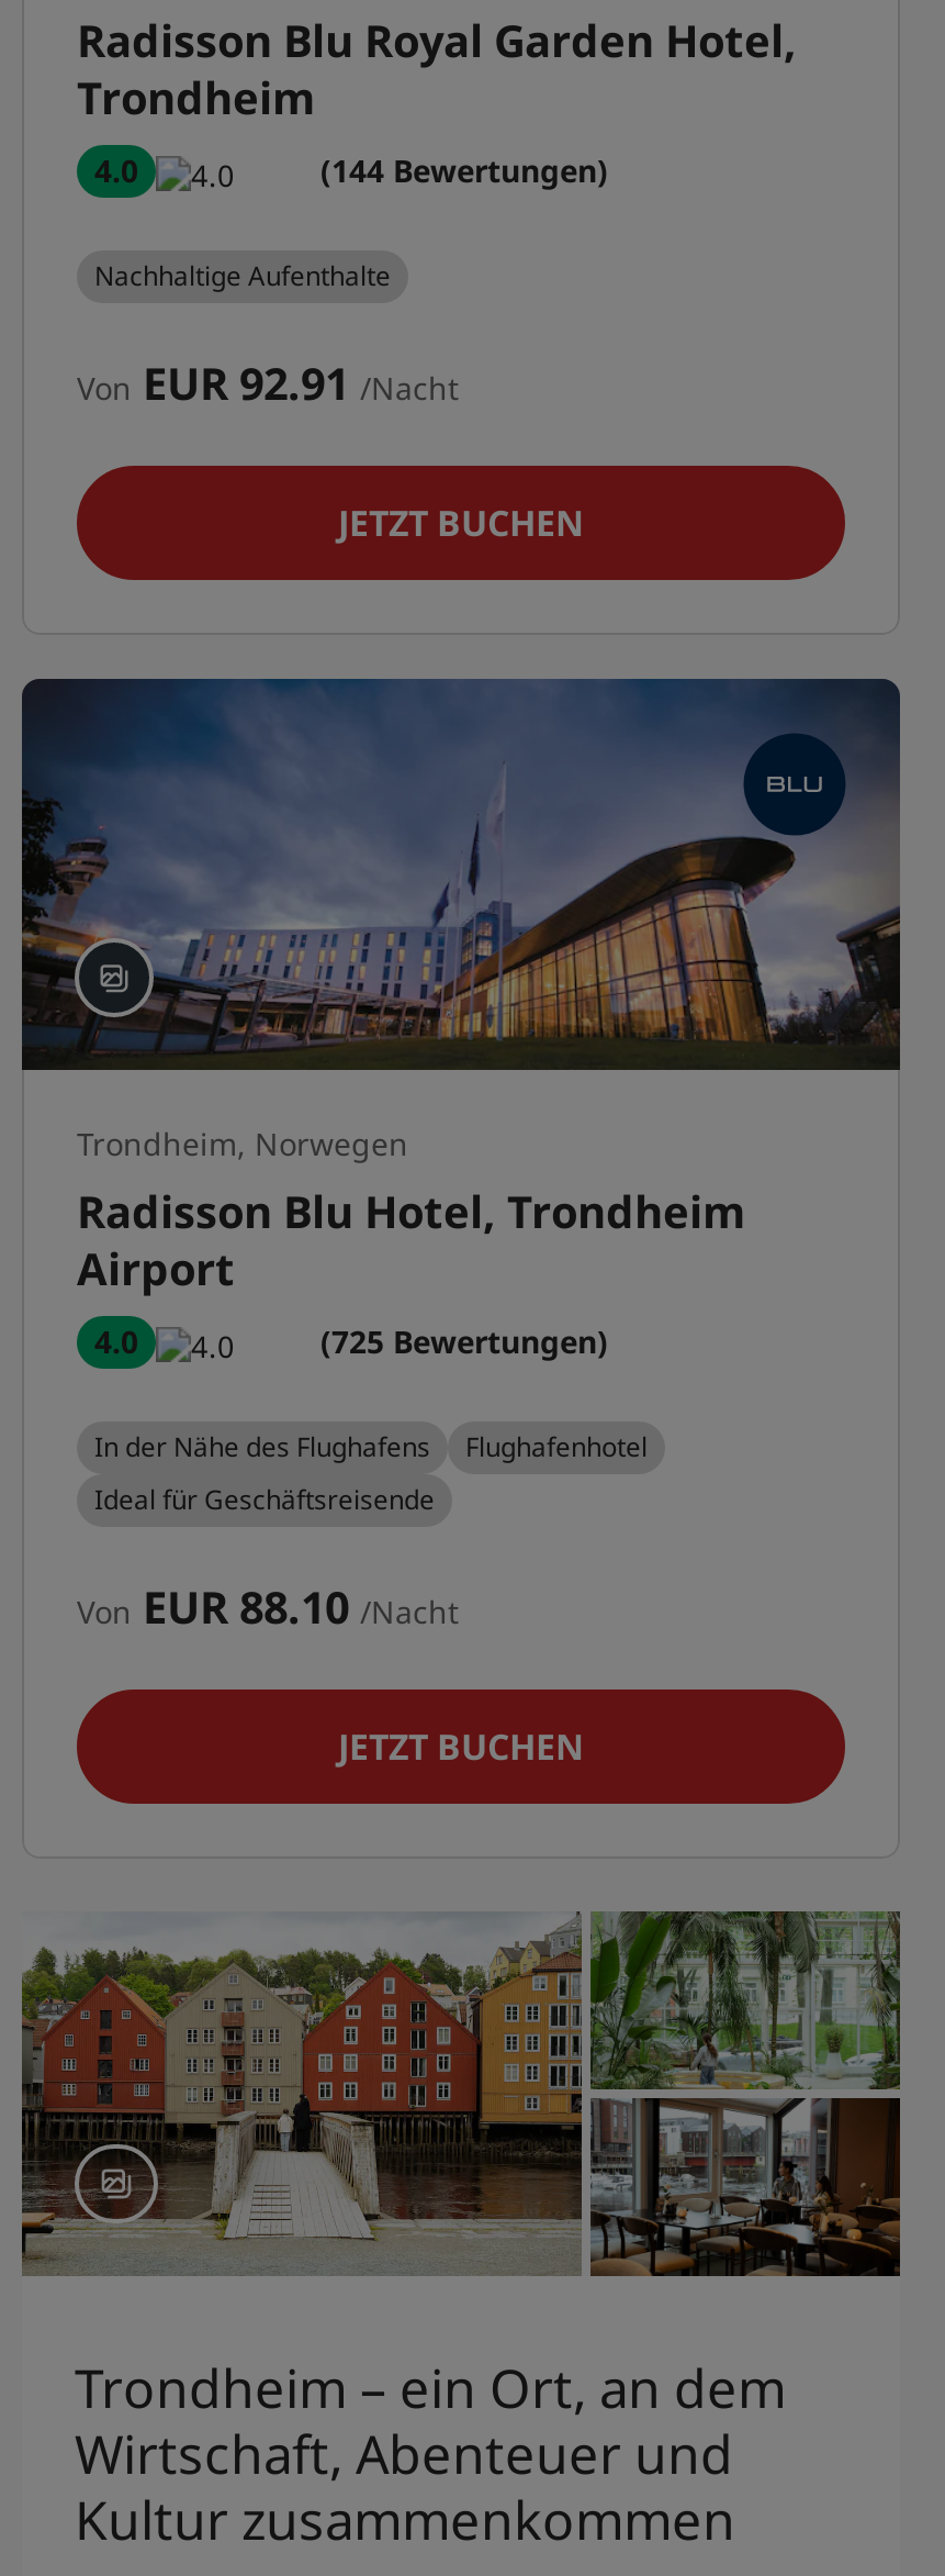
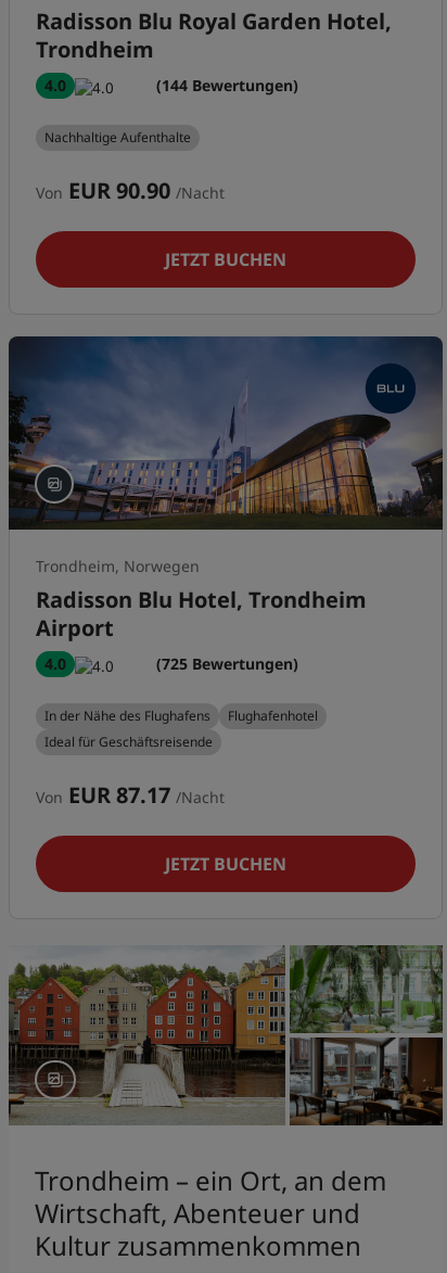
- Von EUR 92.91 /Nacht
+ Von EUR 90.90 /Nacht

- Von EUR 88.10 /Nacht
+ Von EUR 87.17 /Nacht
